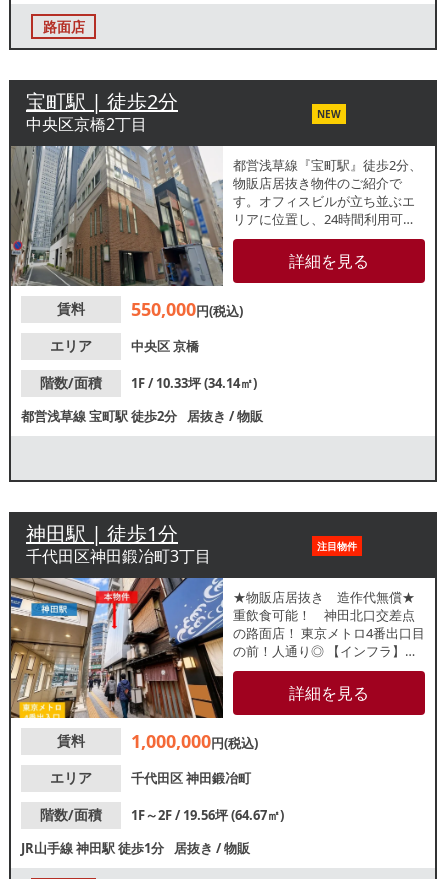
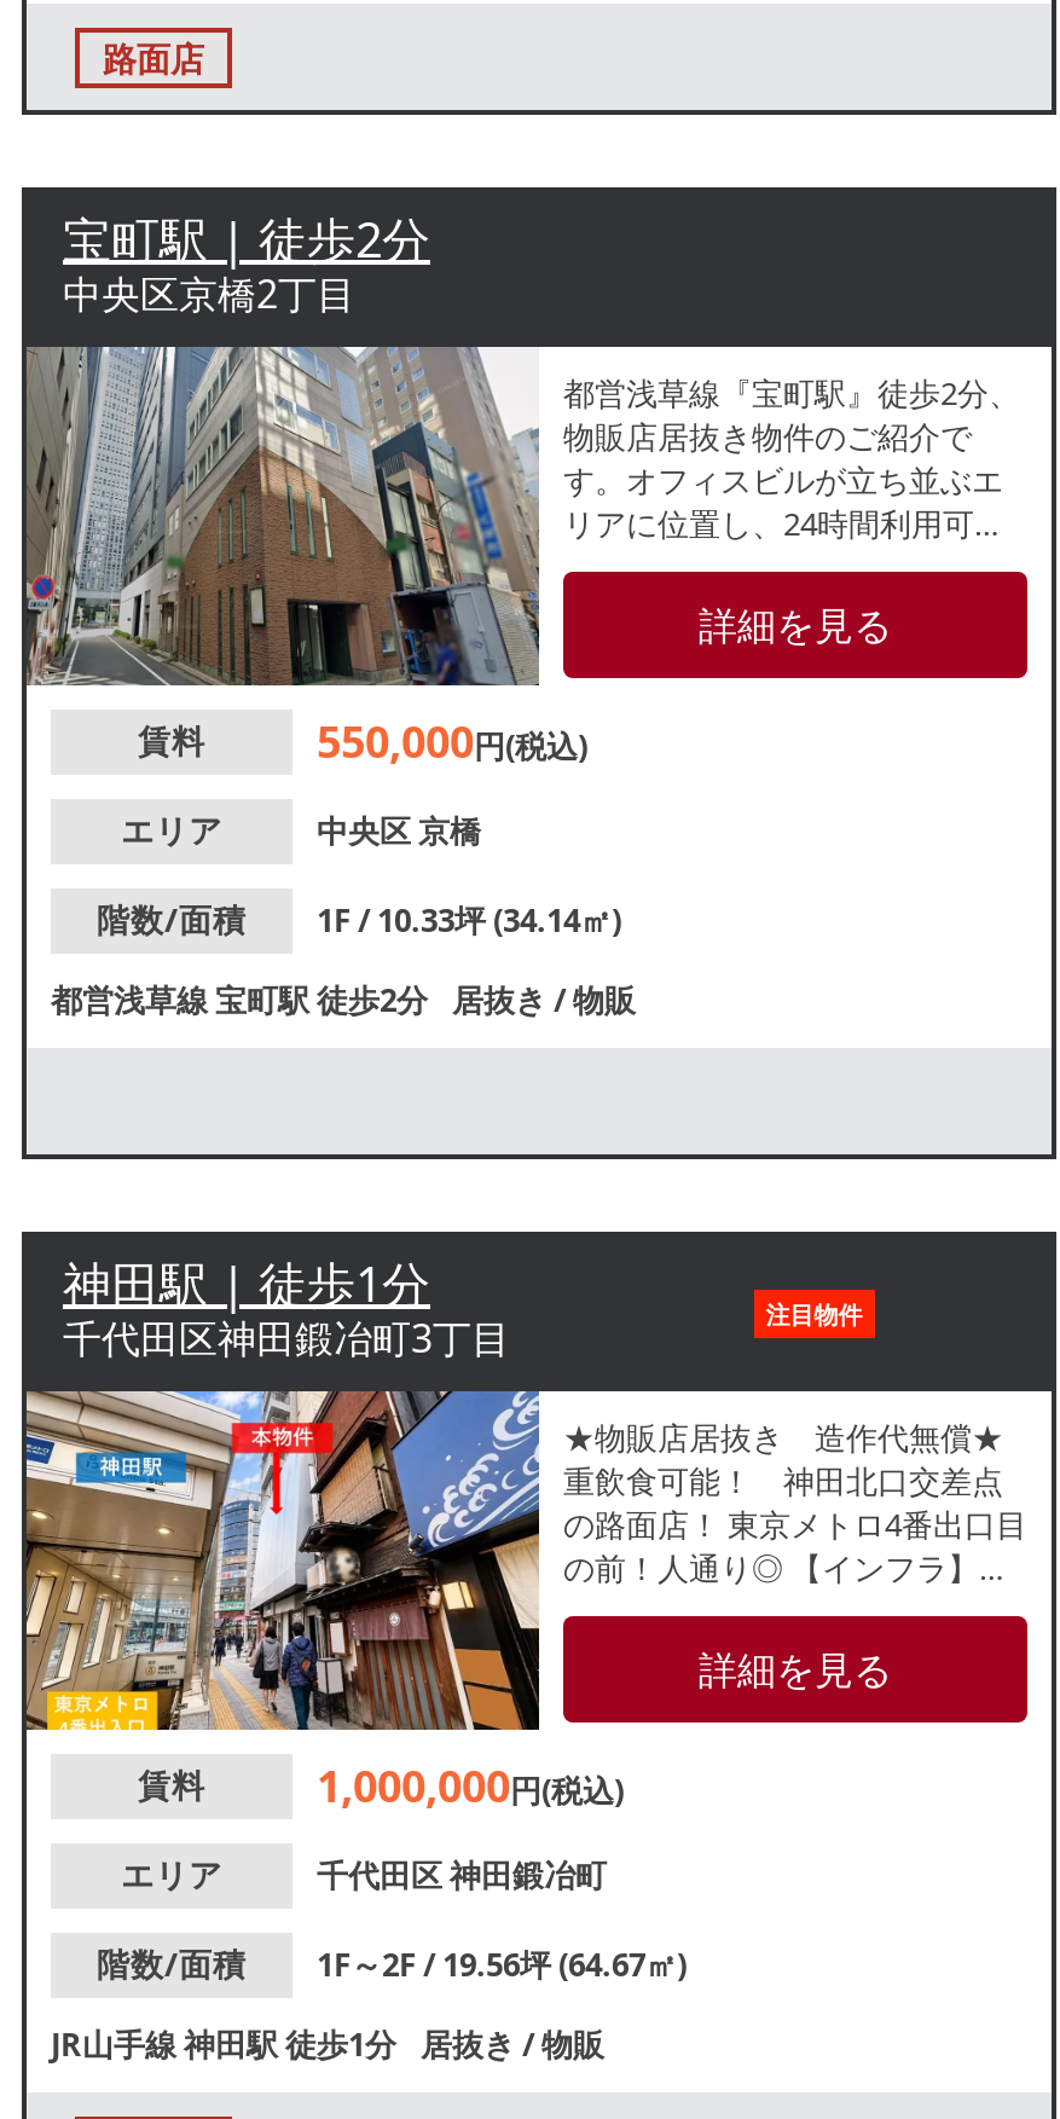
- NEW
